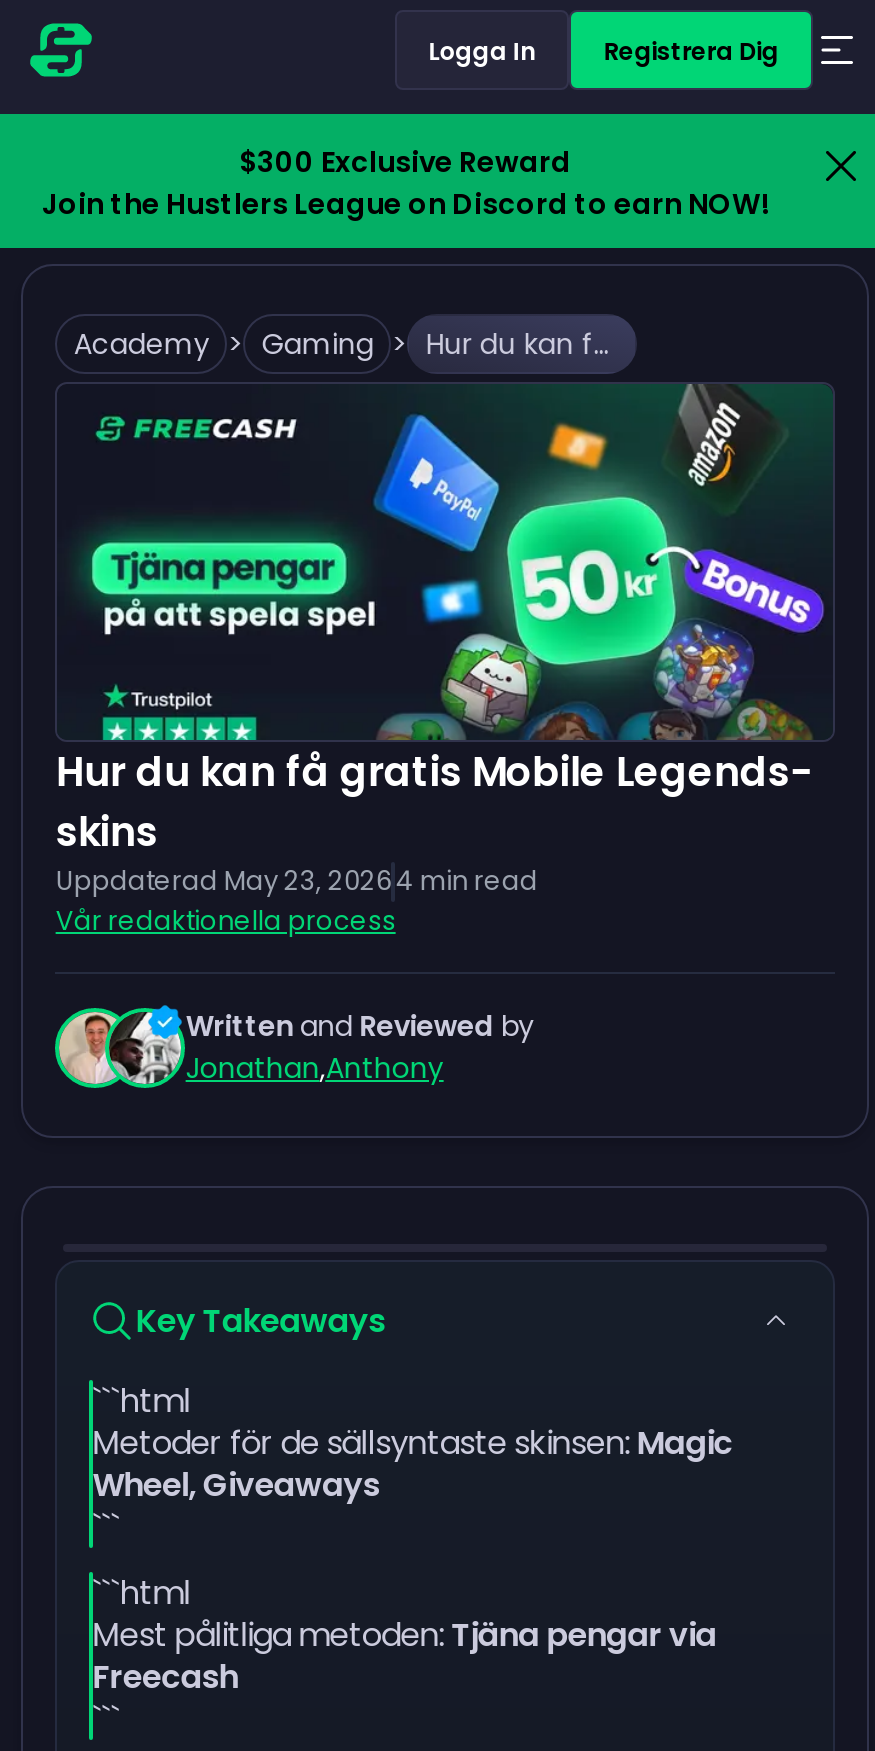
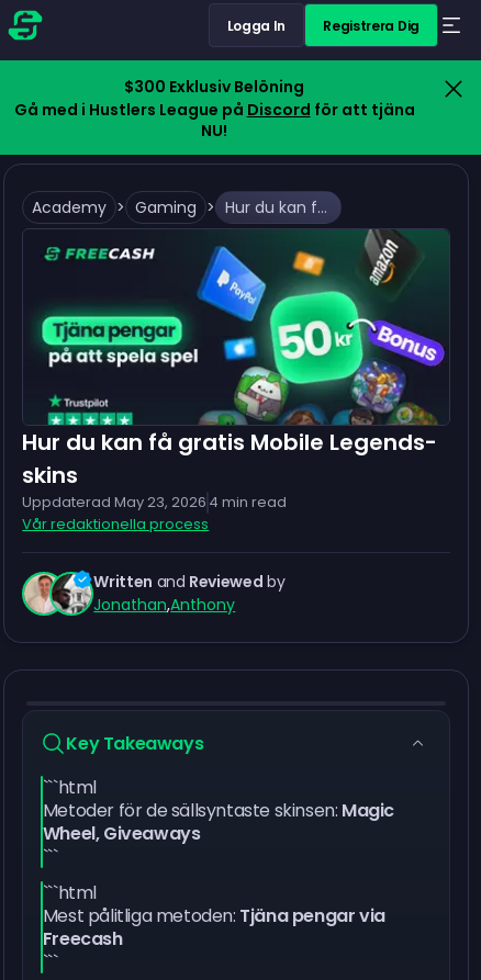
- $300 Exclusive Reward
- Join the Hustlers League on Discord to earn NOW!
+ $300 Exklusiv Belöning
+ Gå med i Hustlers League på Discord för att tjäna
+ NU!
